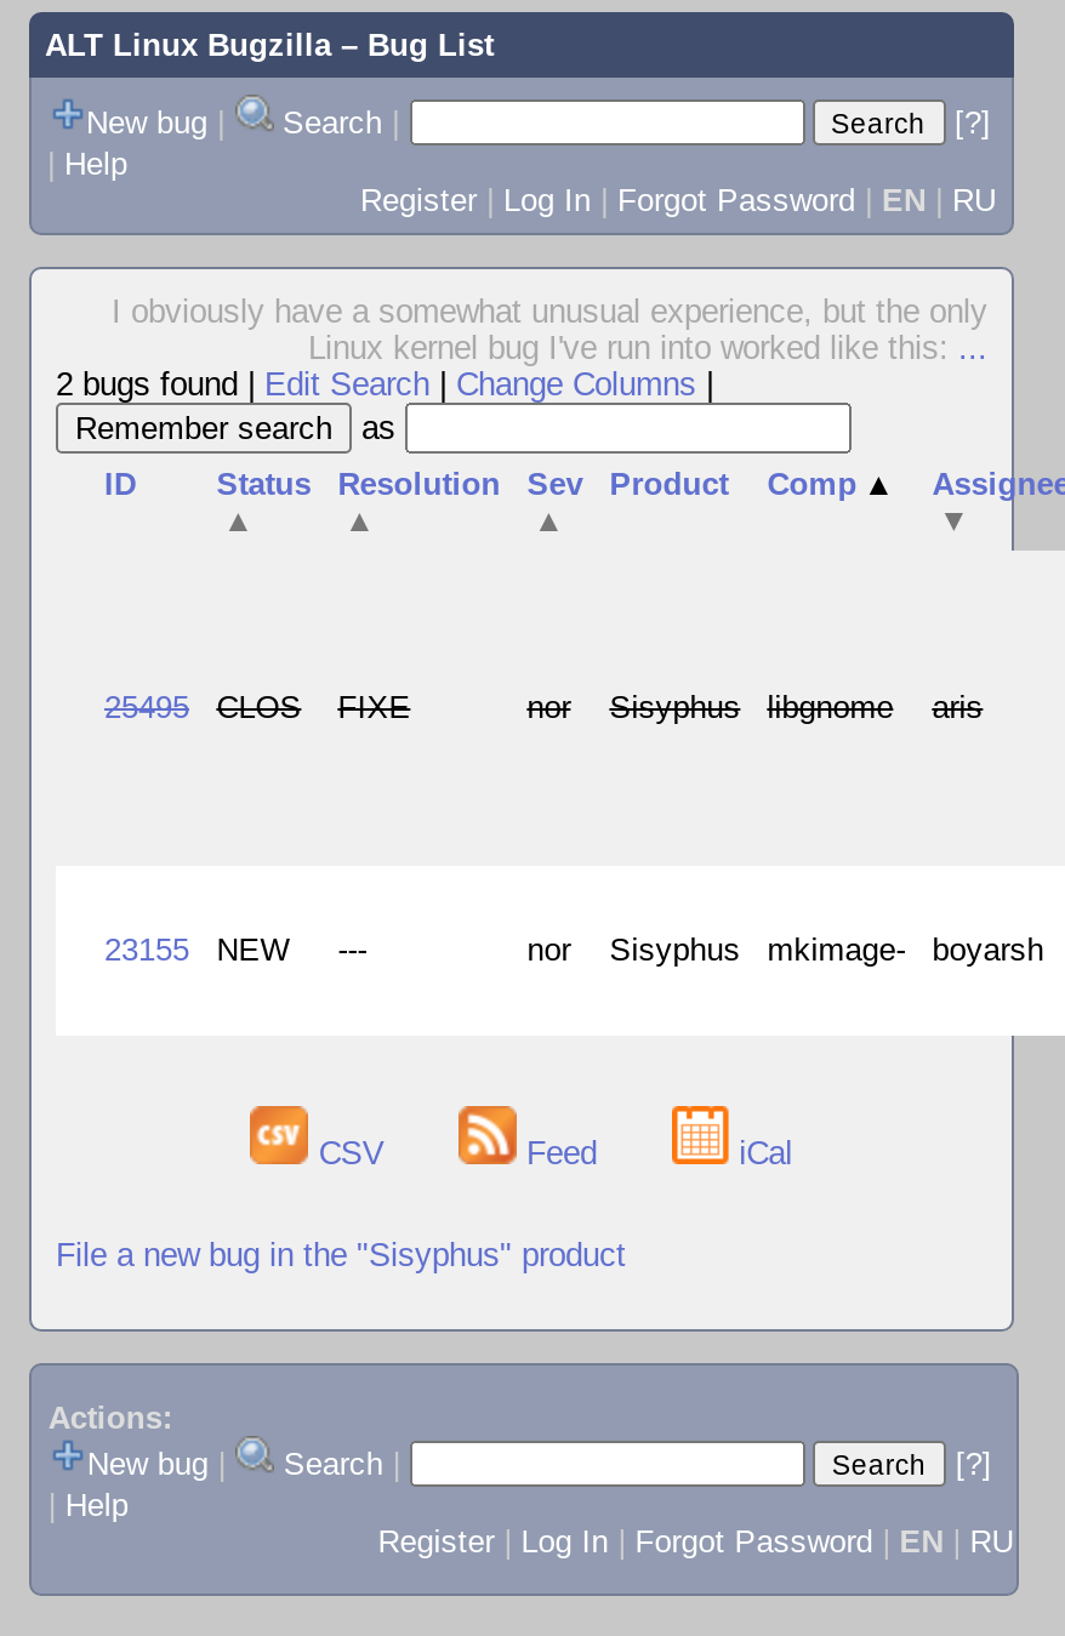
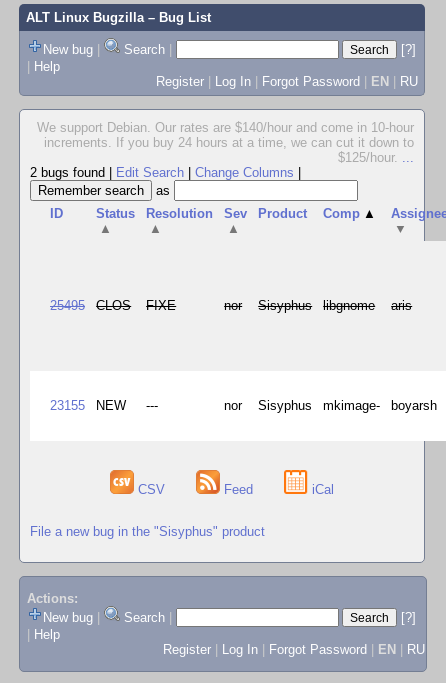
- I obviously have a somewhat unusual experience, but the only
- Linux kernel bug I've run into worked like this:...
+ We support Debian. Our rates are $140/hour and come in 10-hour
+ increments. If you buy 24 hours at a time, we can cut it down to
+ $125/hour....
